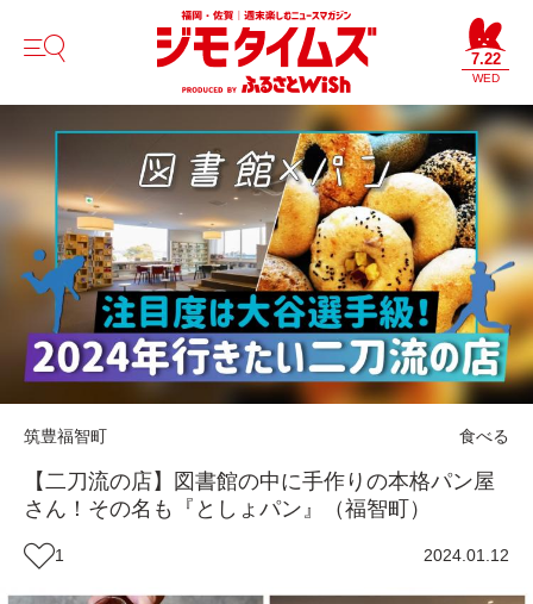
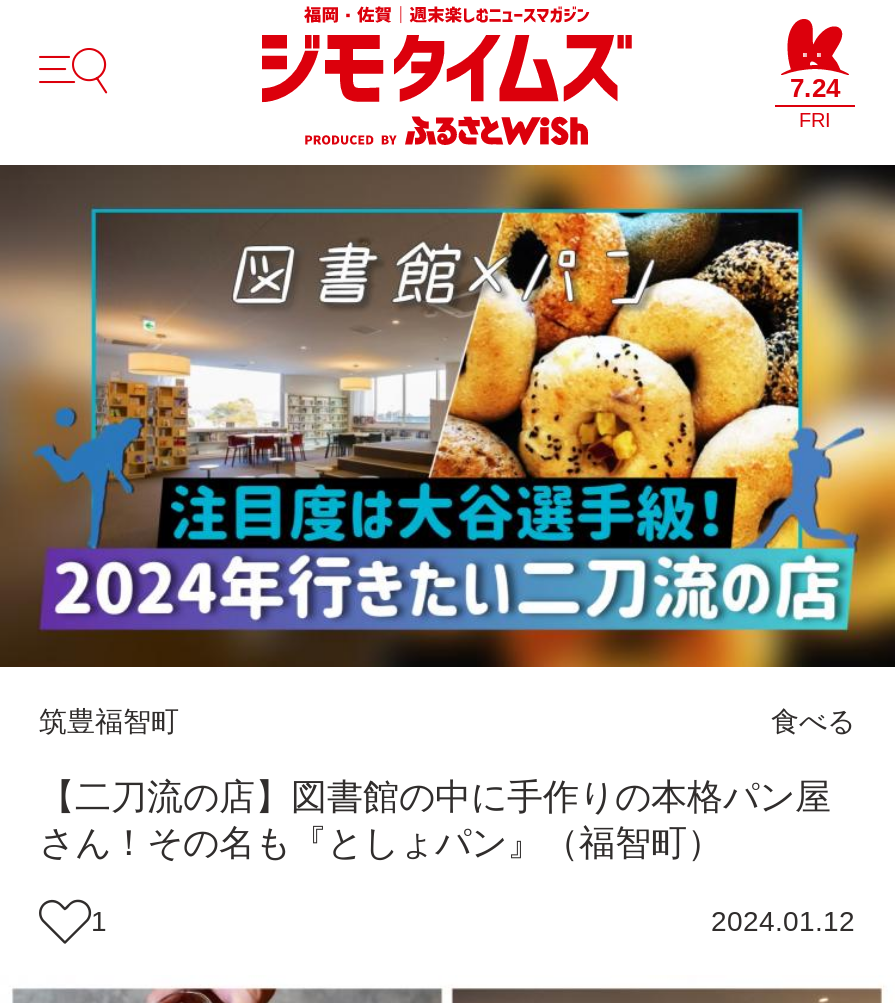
- 7.22
- WED
+ 7.24
+ FRI
